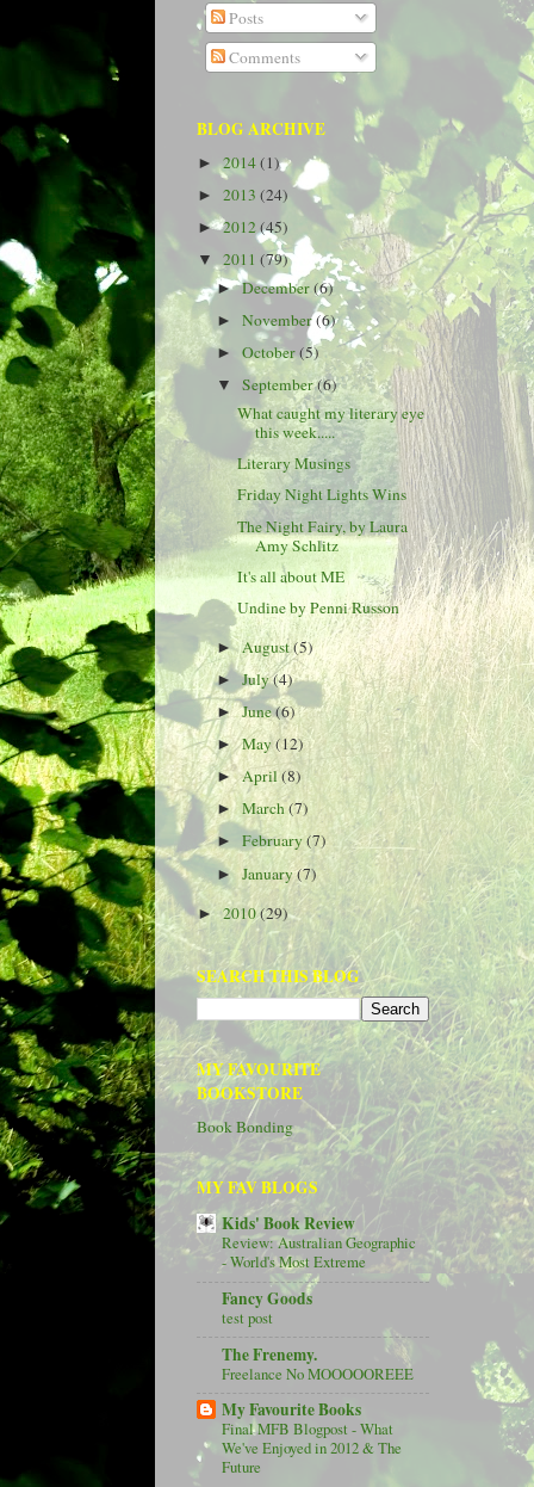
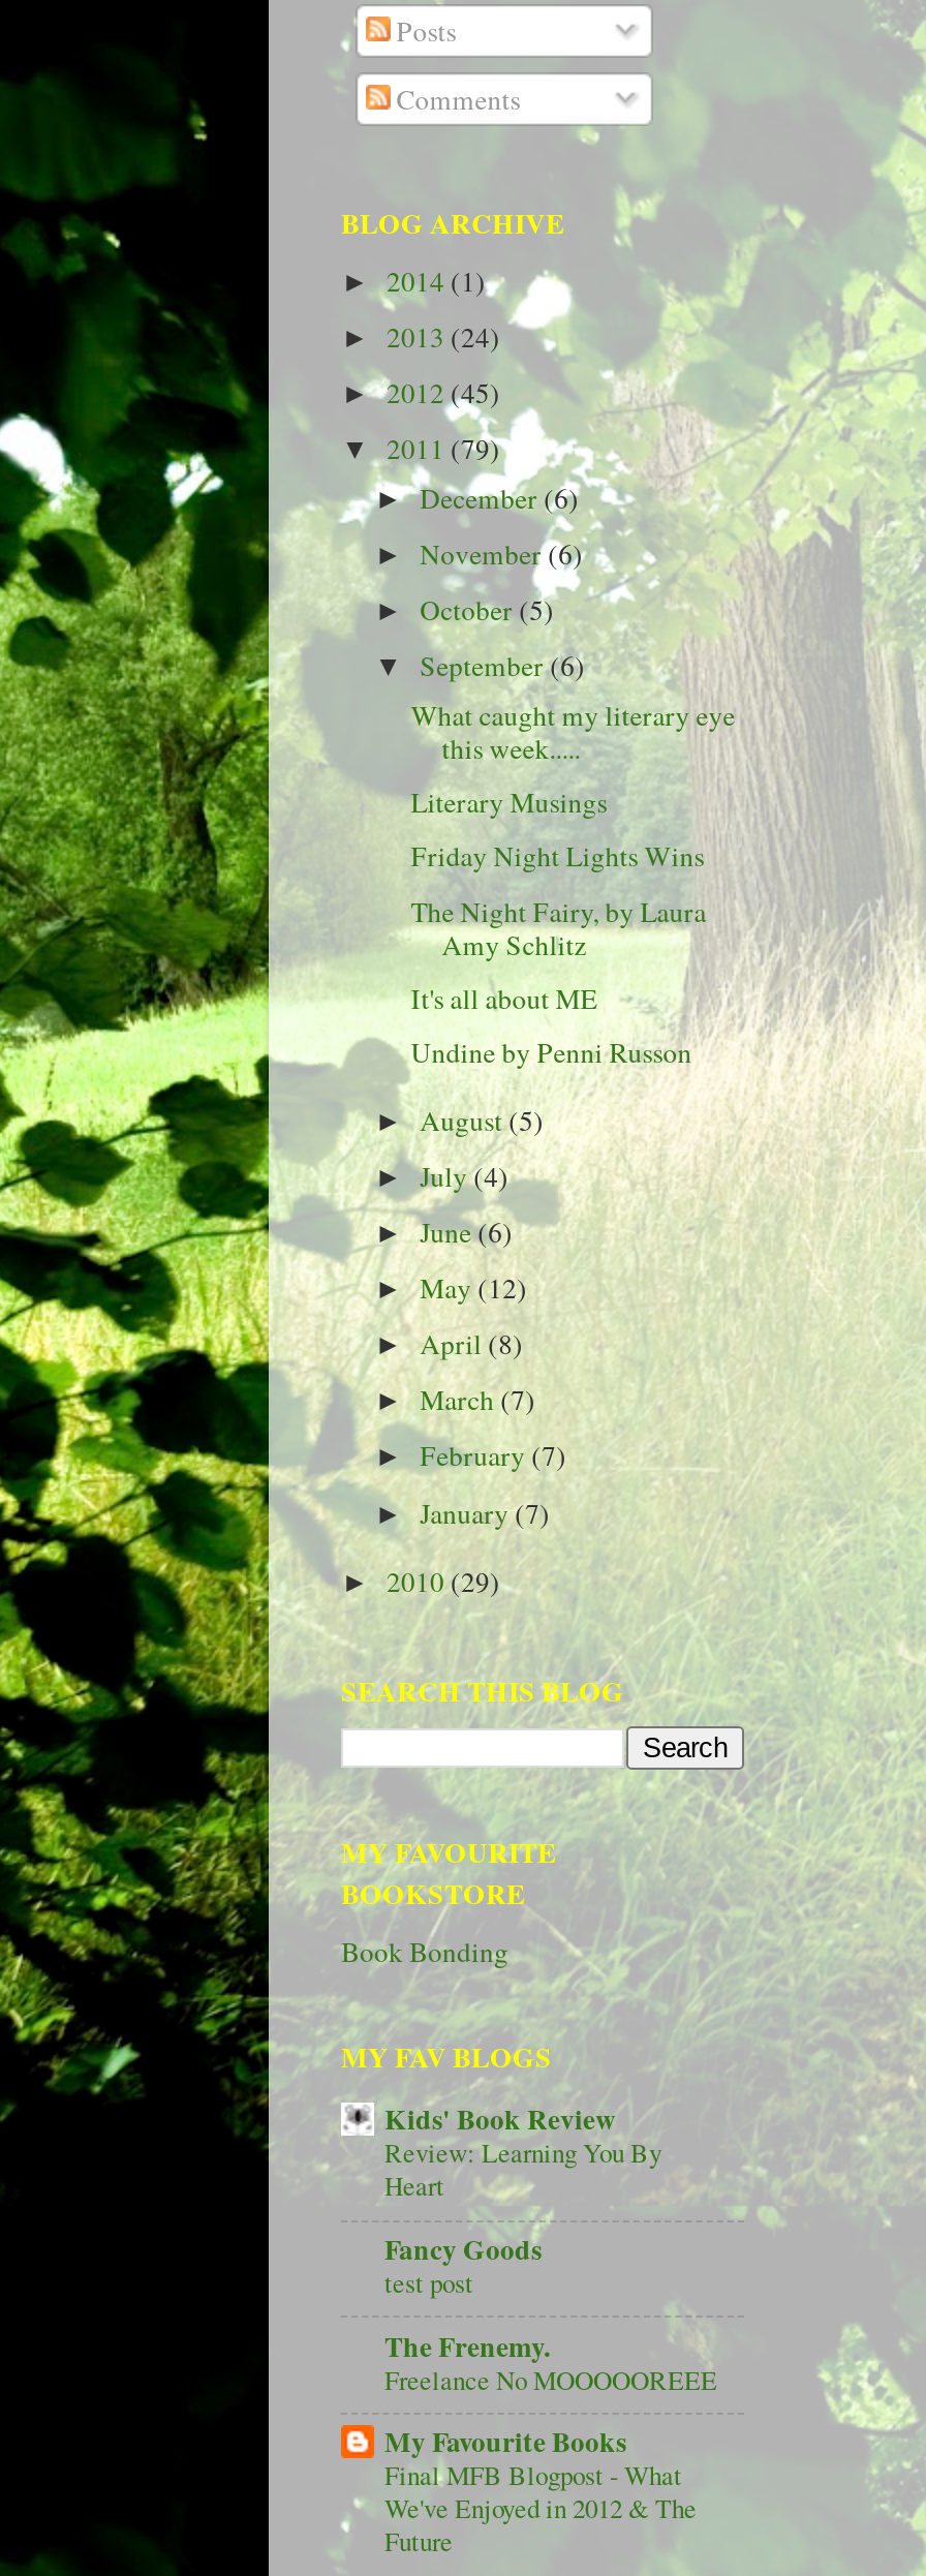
- Review: Australian Geographic
- - World's Most Extreme
+ Review: Learning You By
+ Heart
